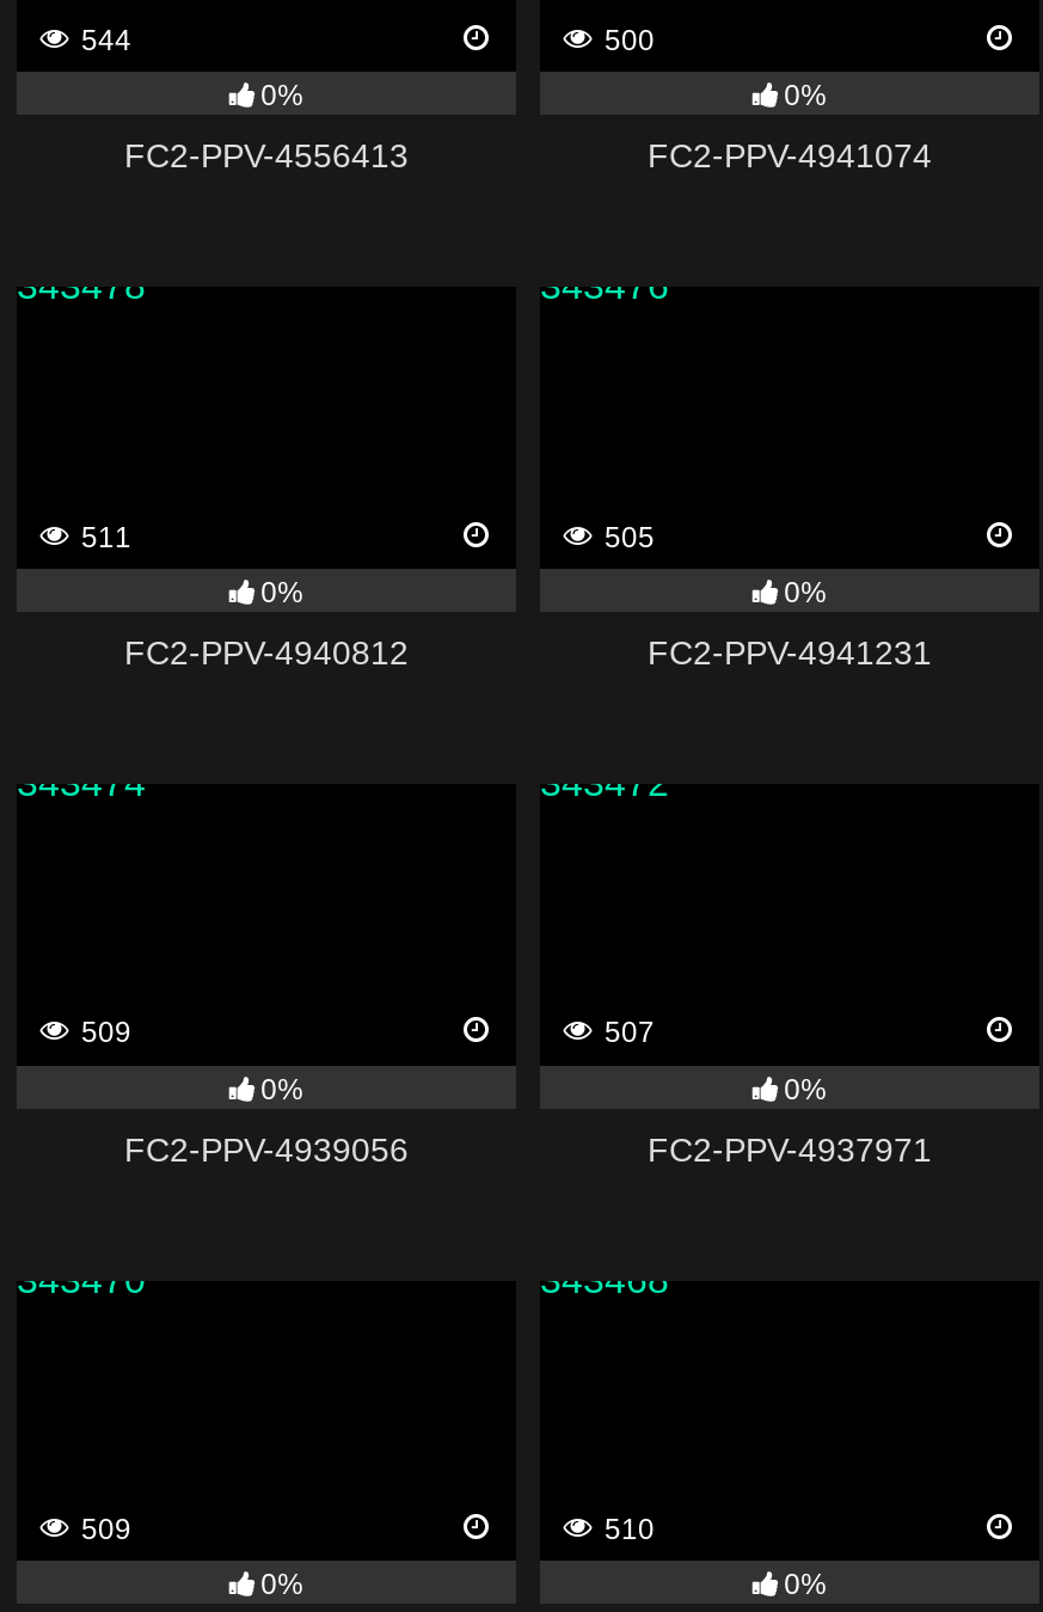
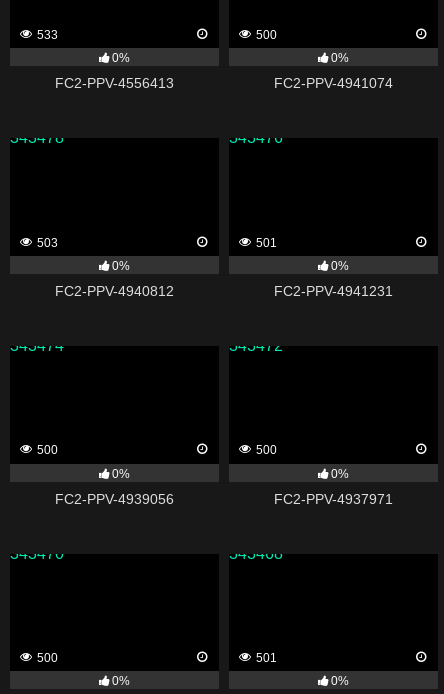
- 544
+ 533

- 511
+ 503

- 505
+ 501

- 509
+ 500

- 507
+ 500

- 509
+ 500

- 510
+ 501
